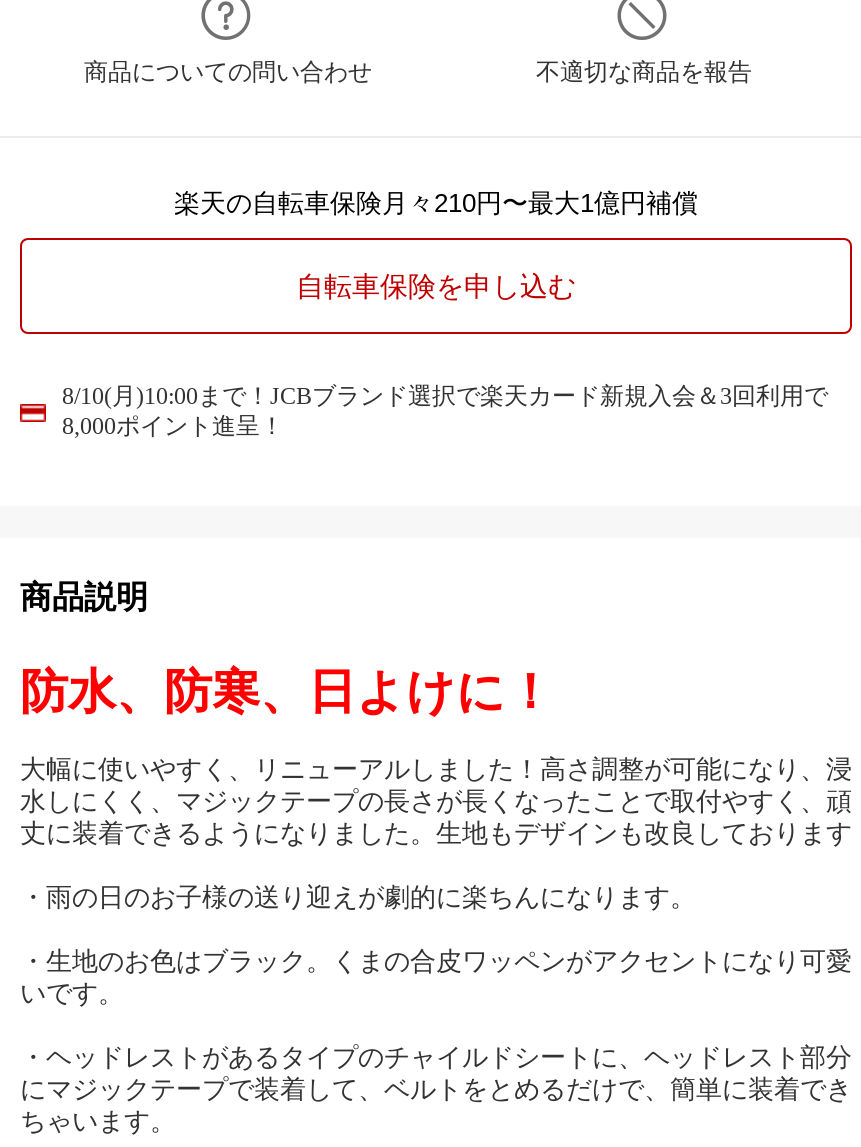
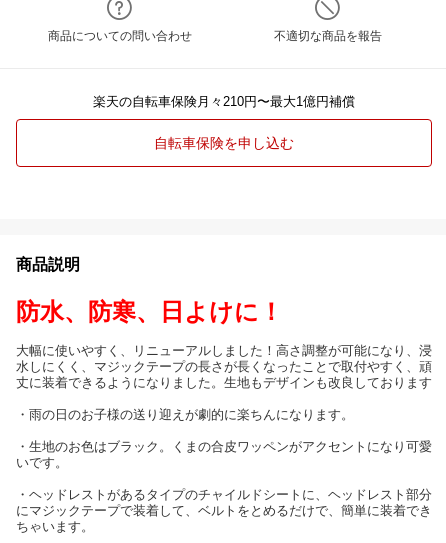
- 8/10(月)10:00まで！JCBブランド選択で楽天カード新規入会＆3回利用で
- 8,000ポイント進呈！
